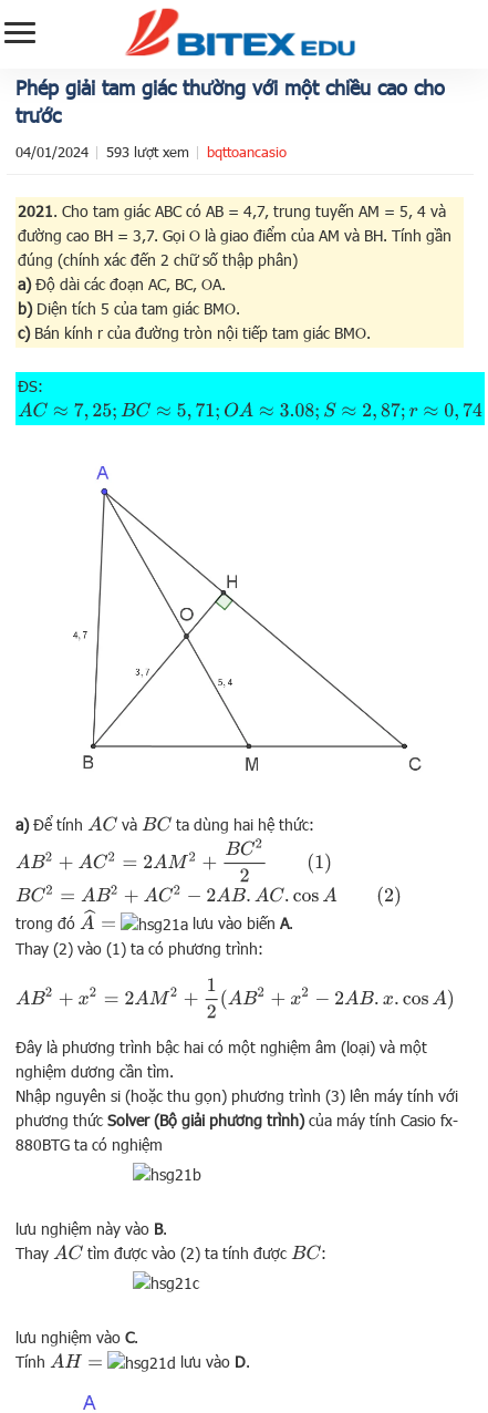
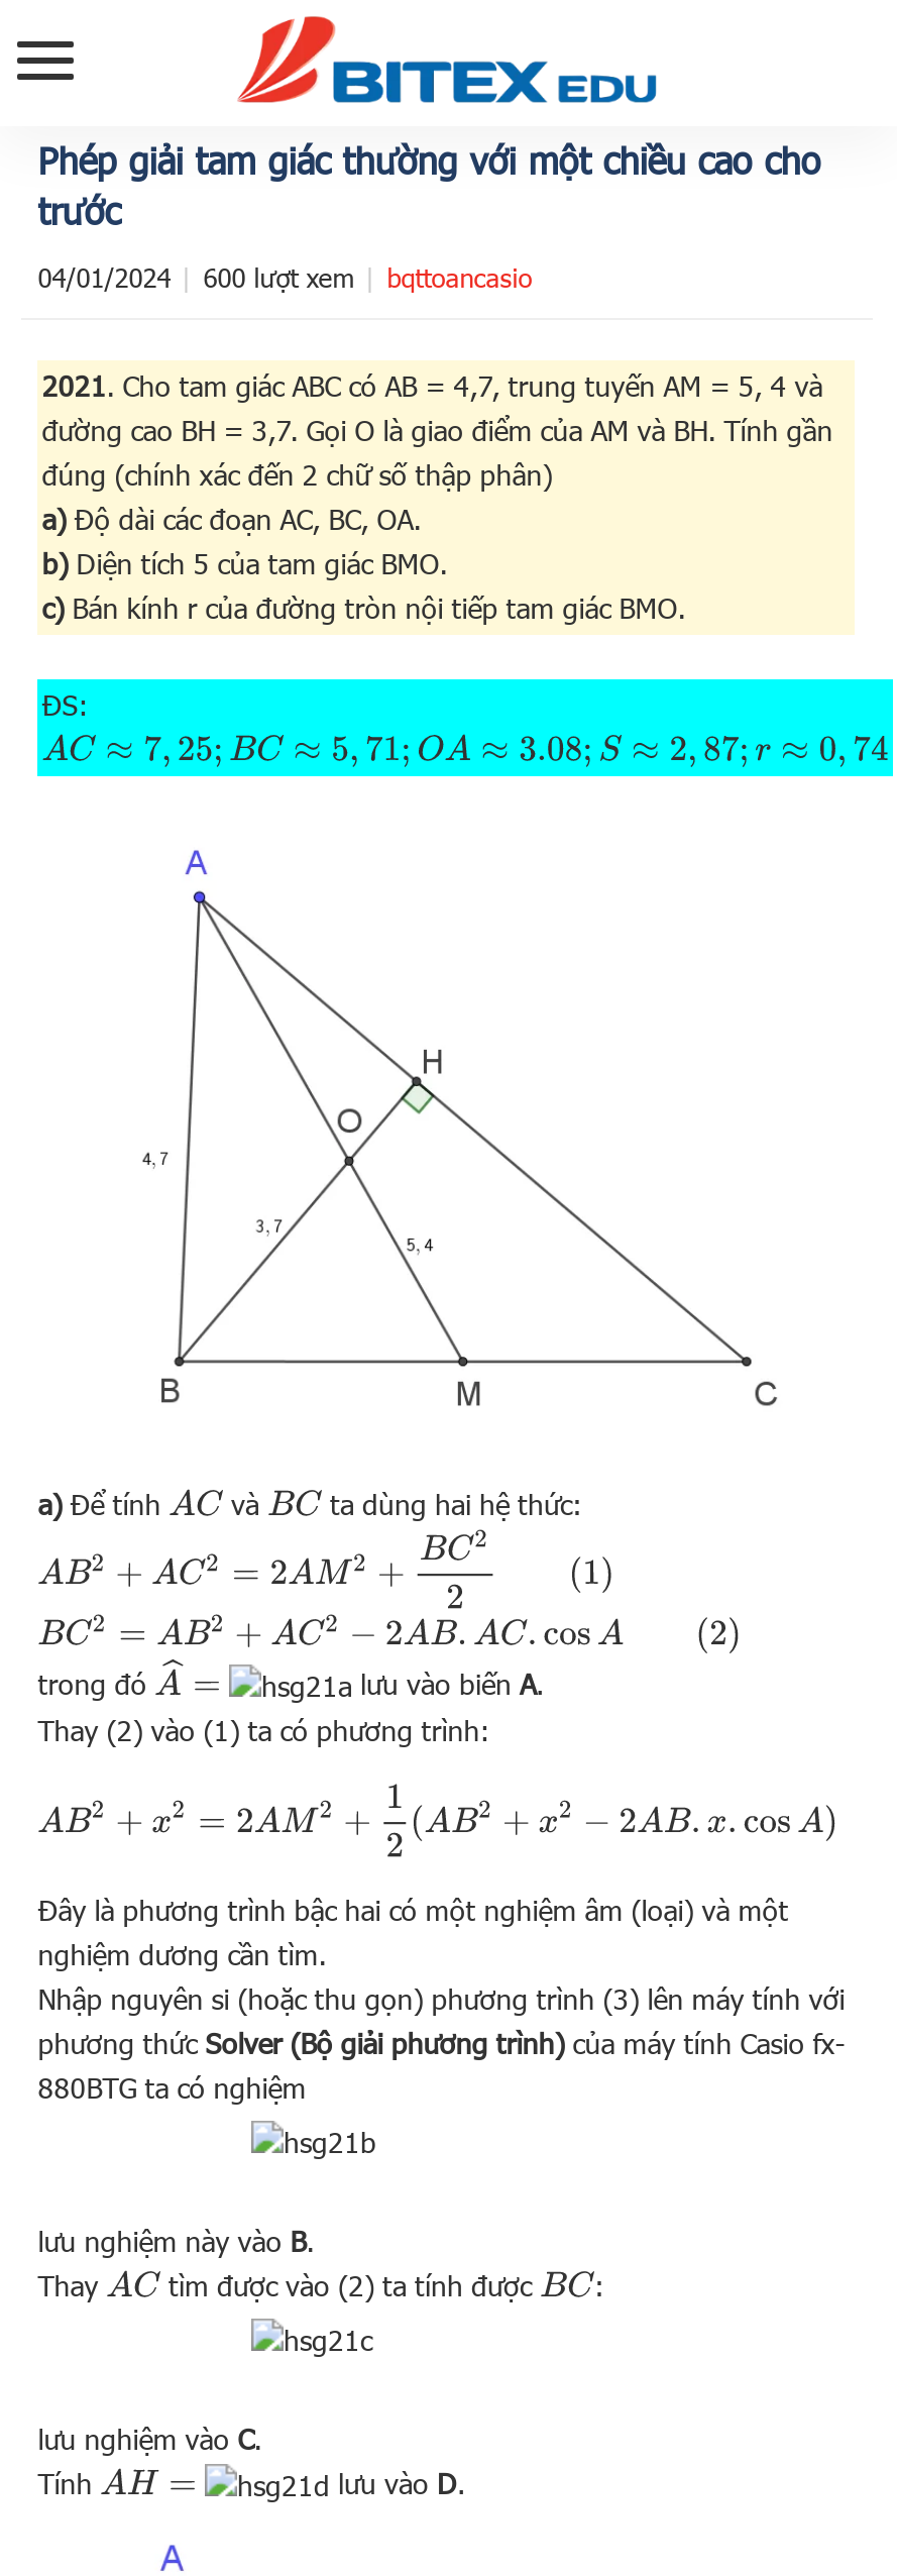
- 04/01/2024 593 lượt xem bqttoancasio
+ 04/01/2024 600 lượt xem bqttoancasio
